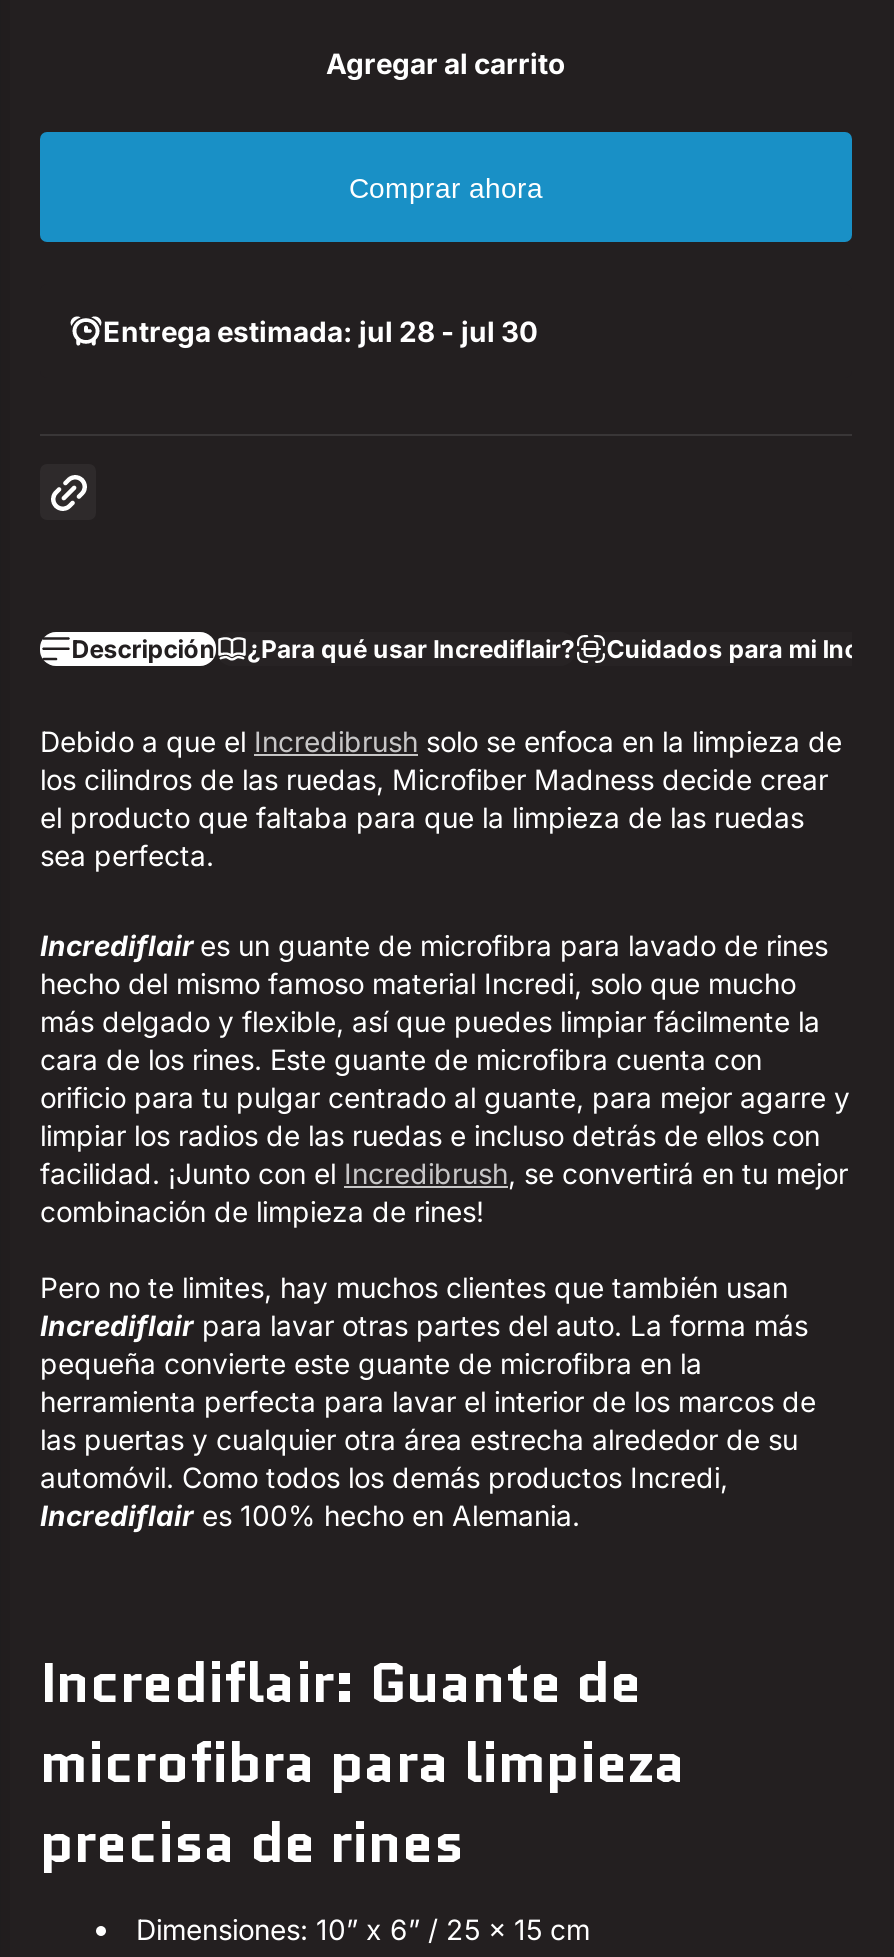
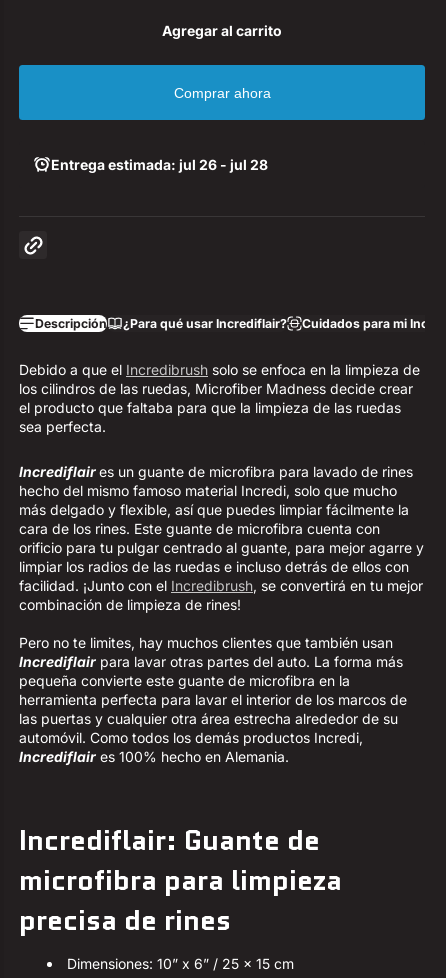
- Entrega estimada: jul 28 - jul 30
+ Entrega estimada: jul 26 - jul 28
